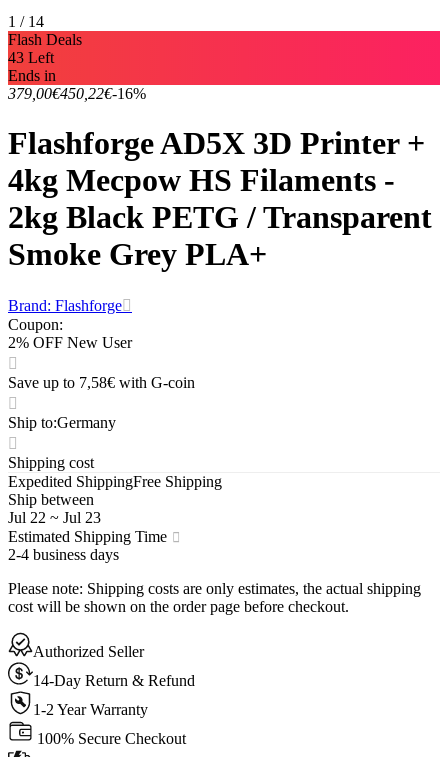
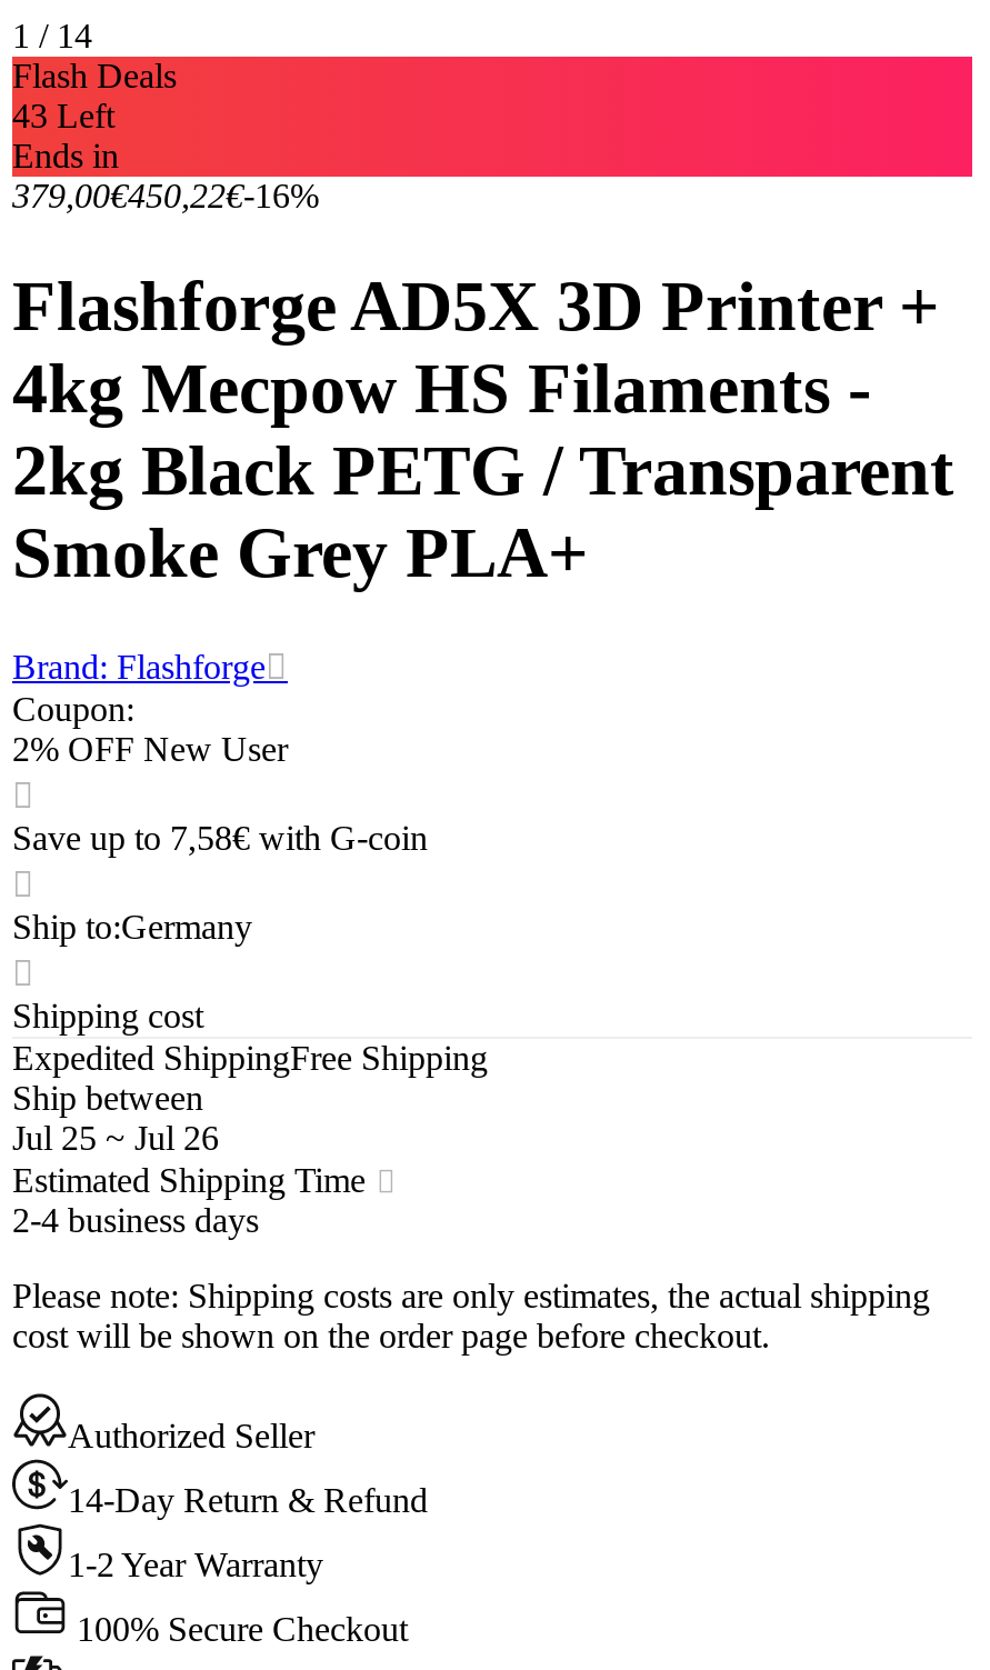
- Jul 22 ~ Jul 23
+ Jul 25 ~ Jul 26
